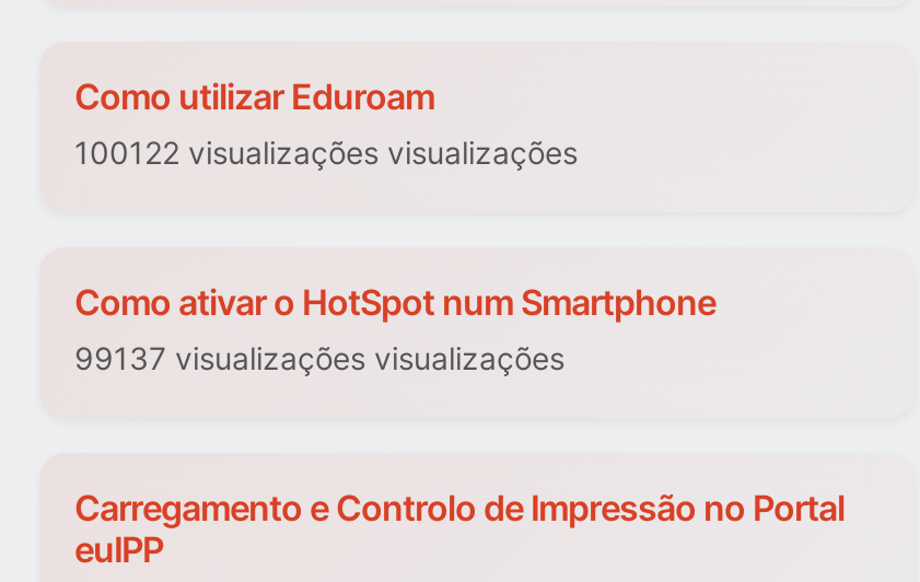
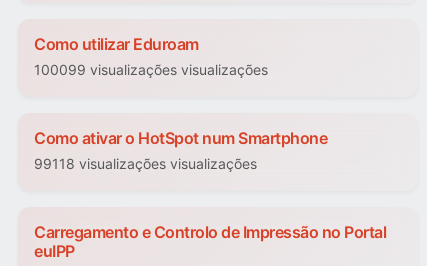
- 100122 visualizações visualizações
+ 100099 visualizações visualizações

- 99137 visualizações visualizações
+ 99118 visualizações visualizações
